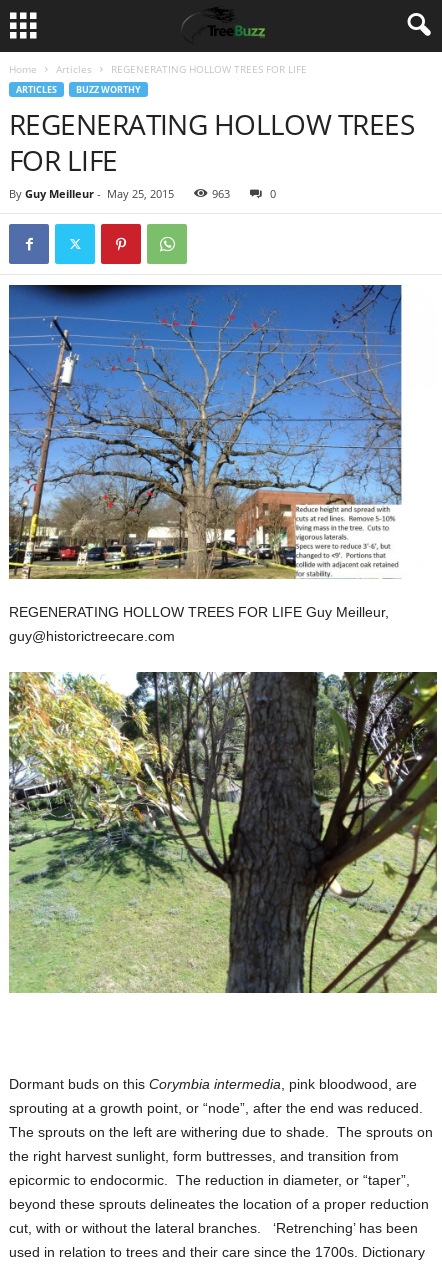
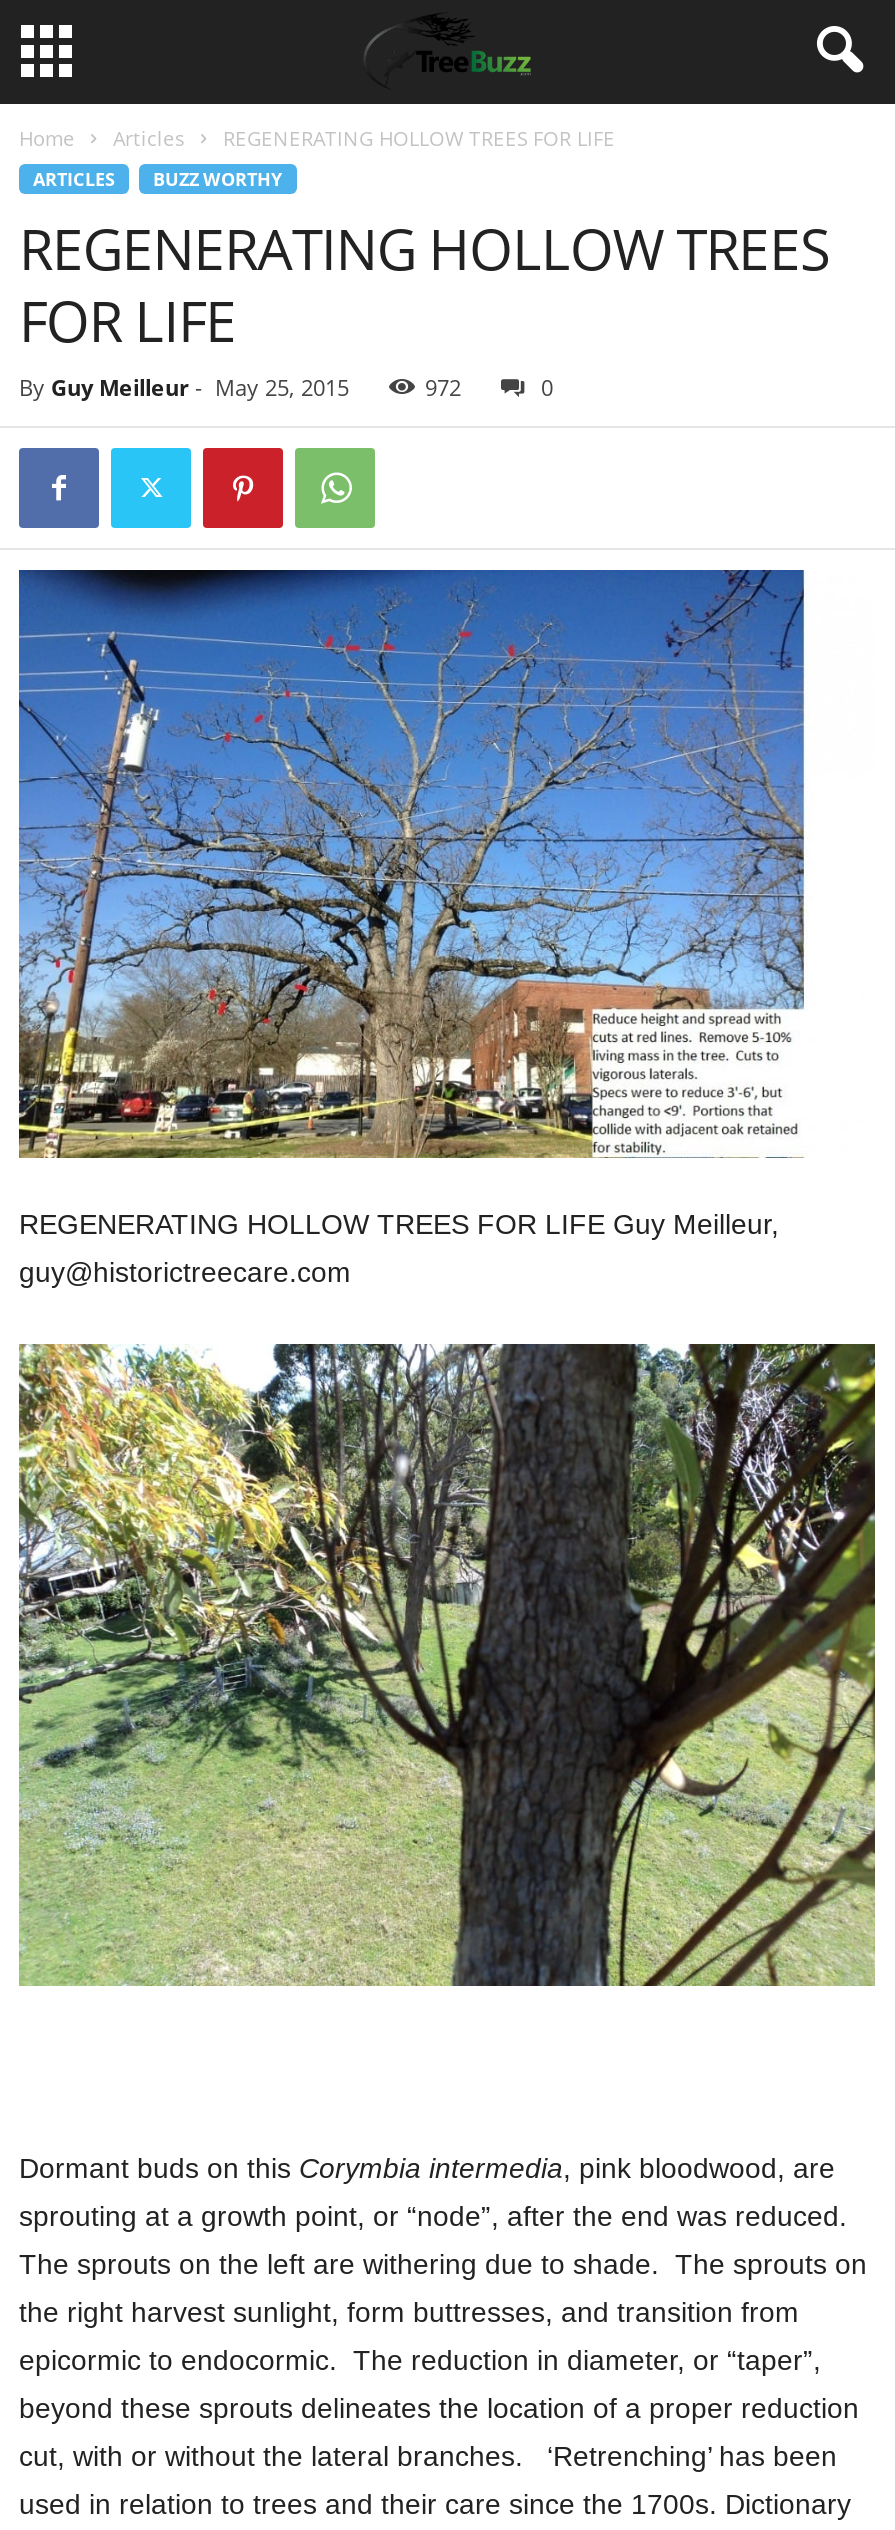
- 963
+ 972
